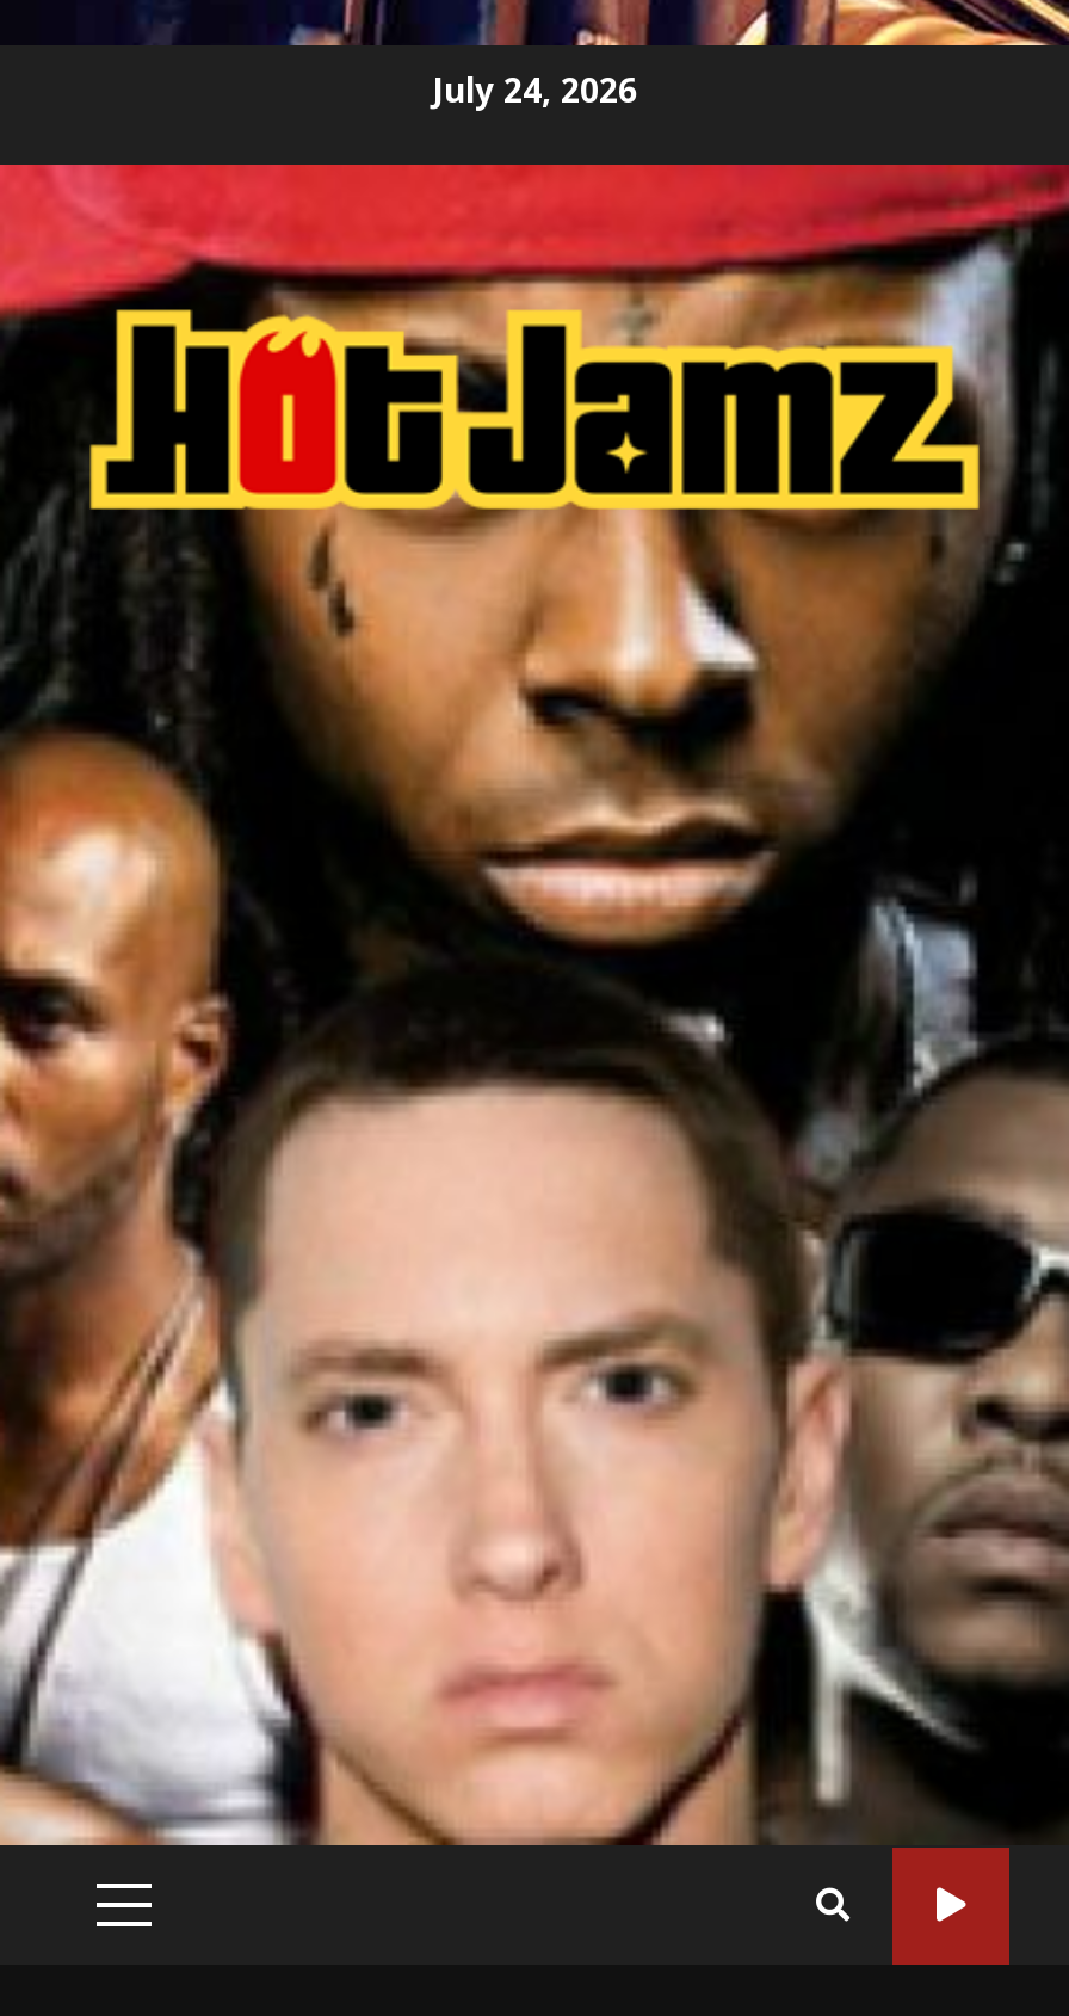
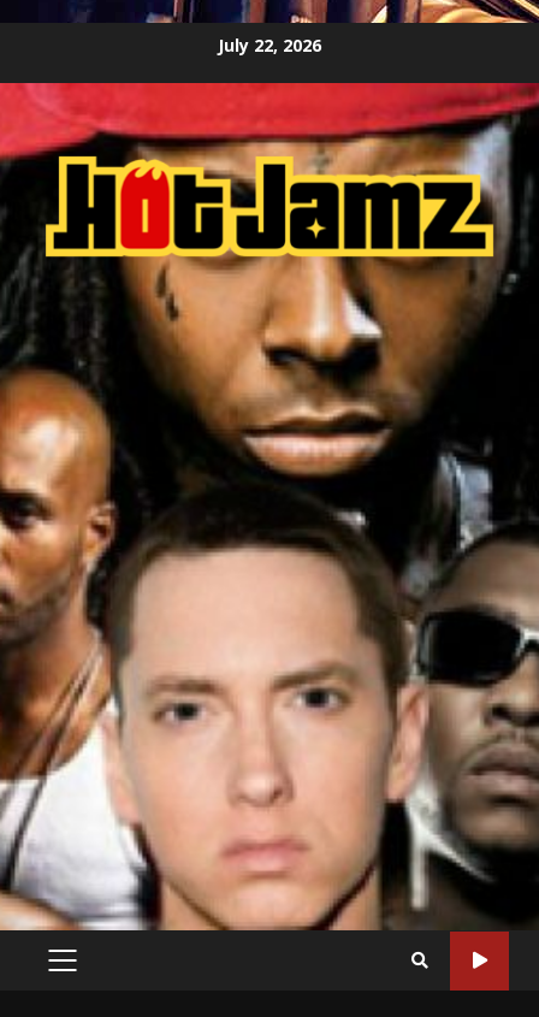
- July 24, 2026
+ July 22, 2026
